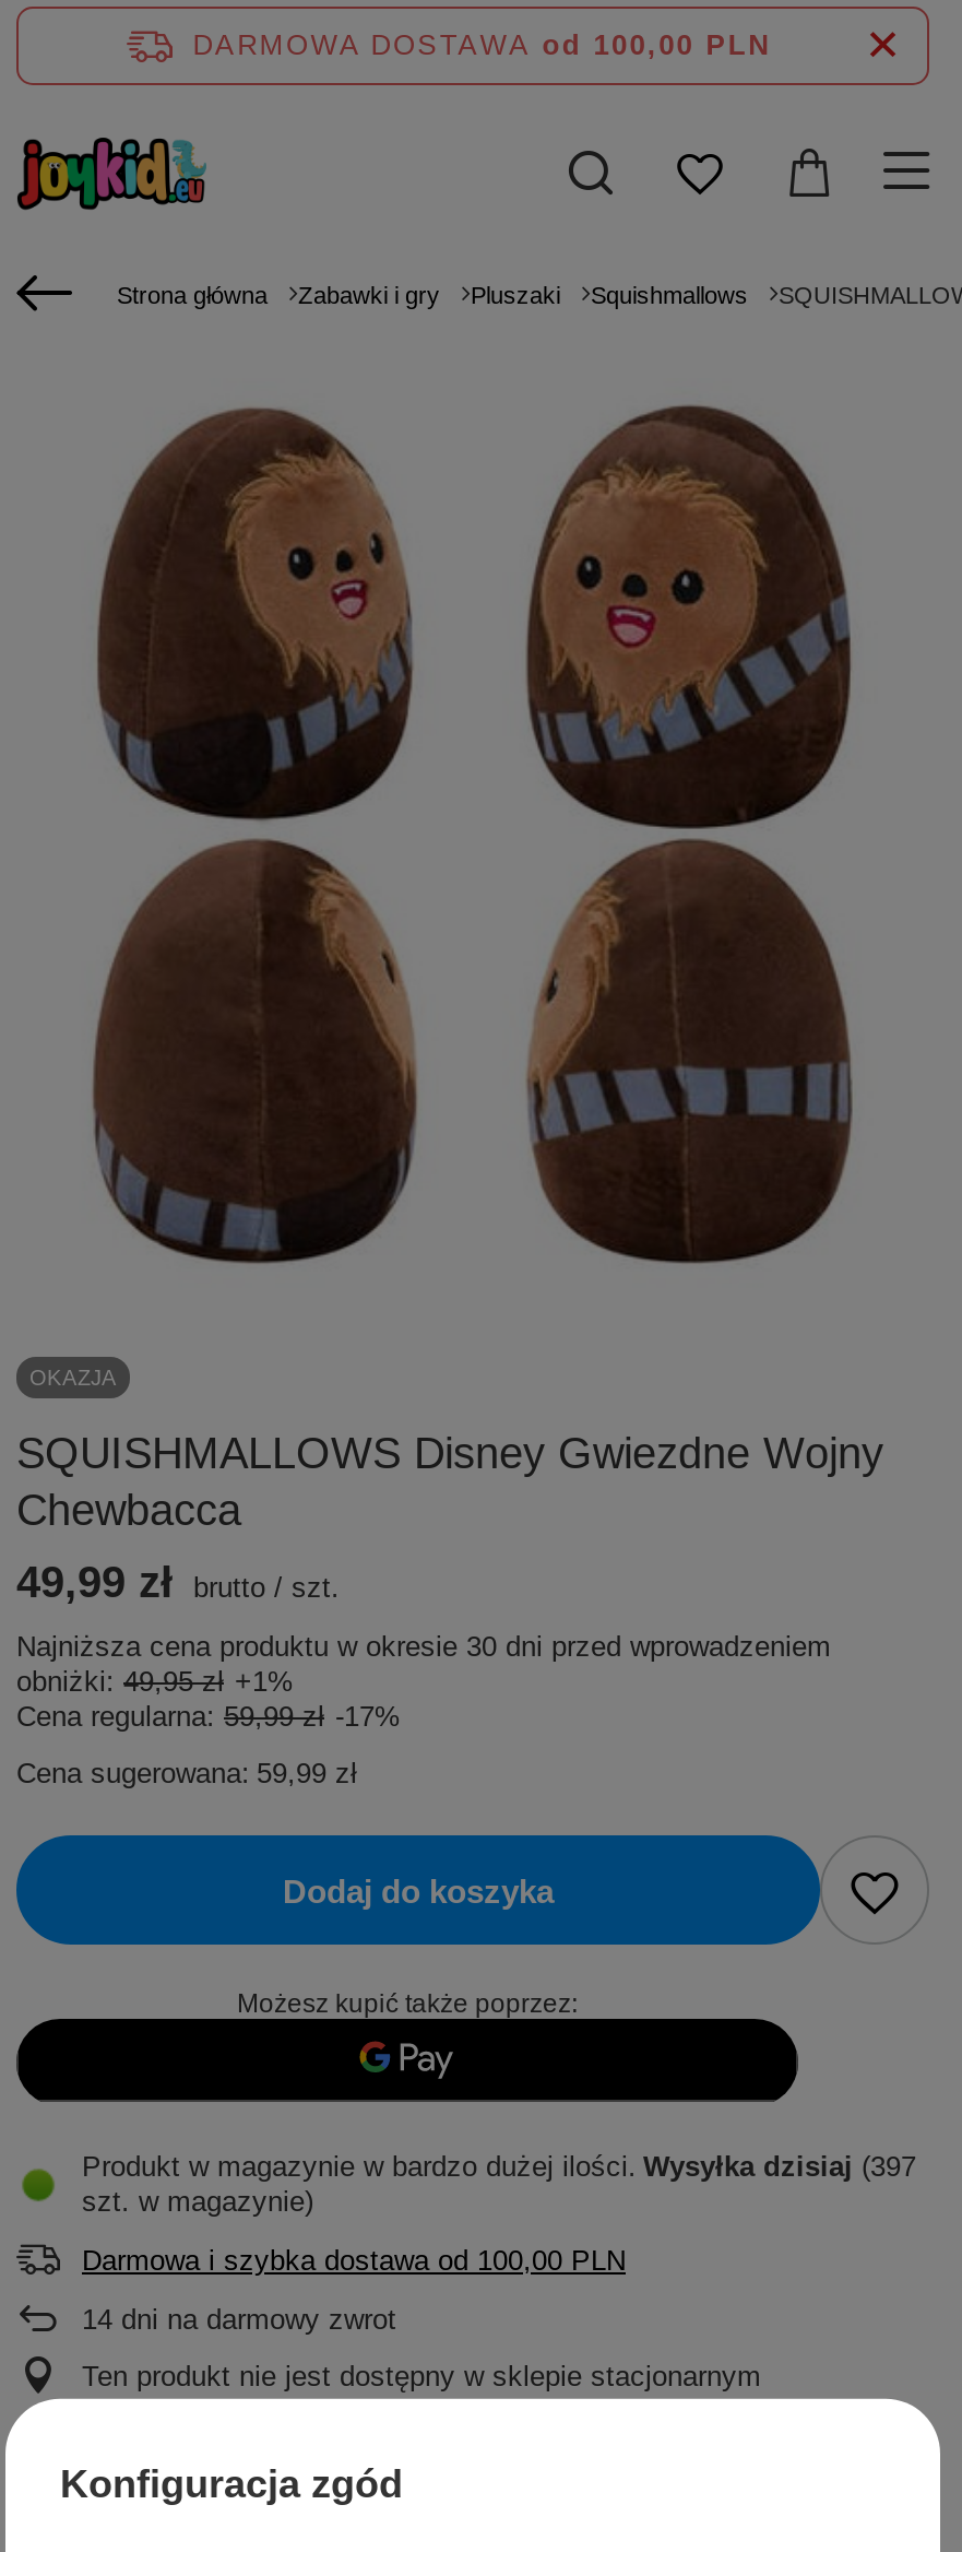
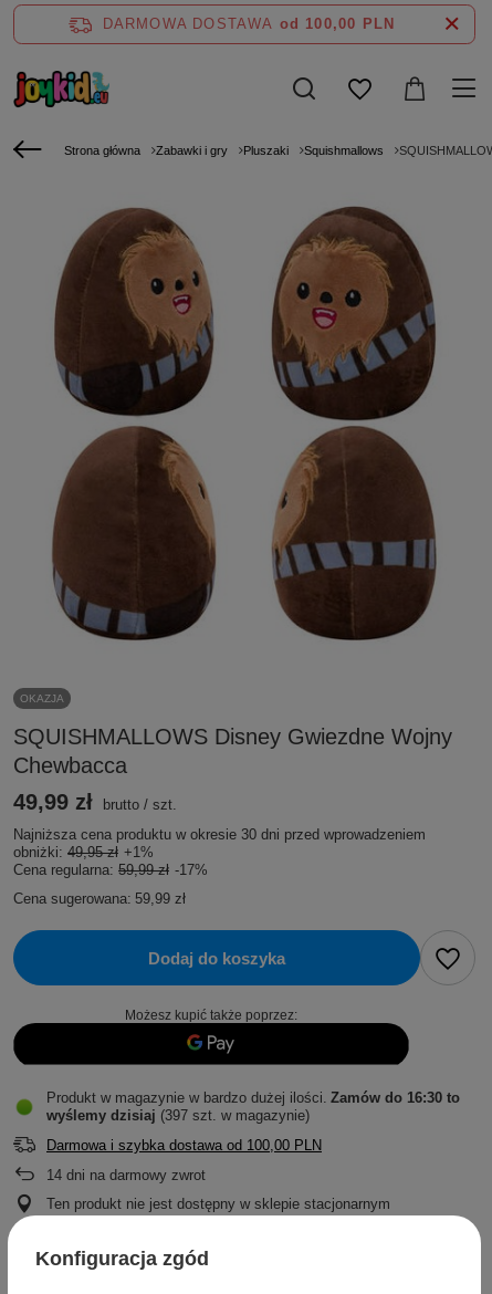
- Produkt w magazynie w bardzo dużej ilości Wysyłka dzisiaj (397
- szt. w magazynie)
+ Produkt w magazynie w bardzo dużej ilości Zamów do 16:30 to
+ wyślemy dzisiaj (397 szt. w magazynie)
